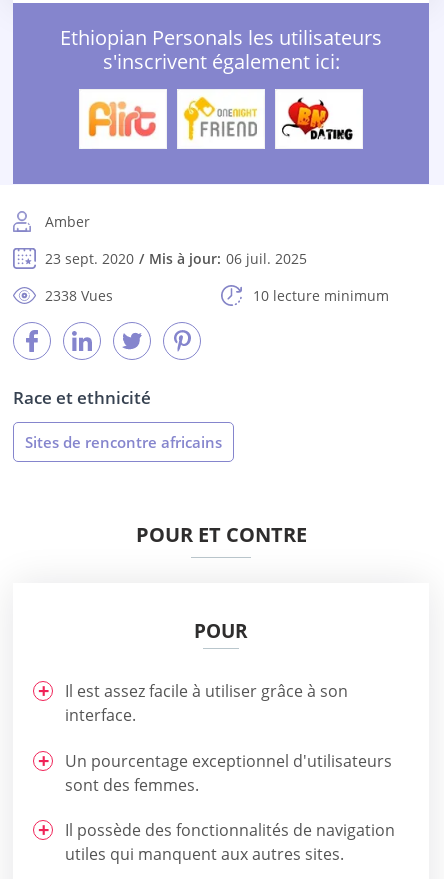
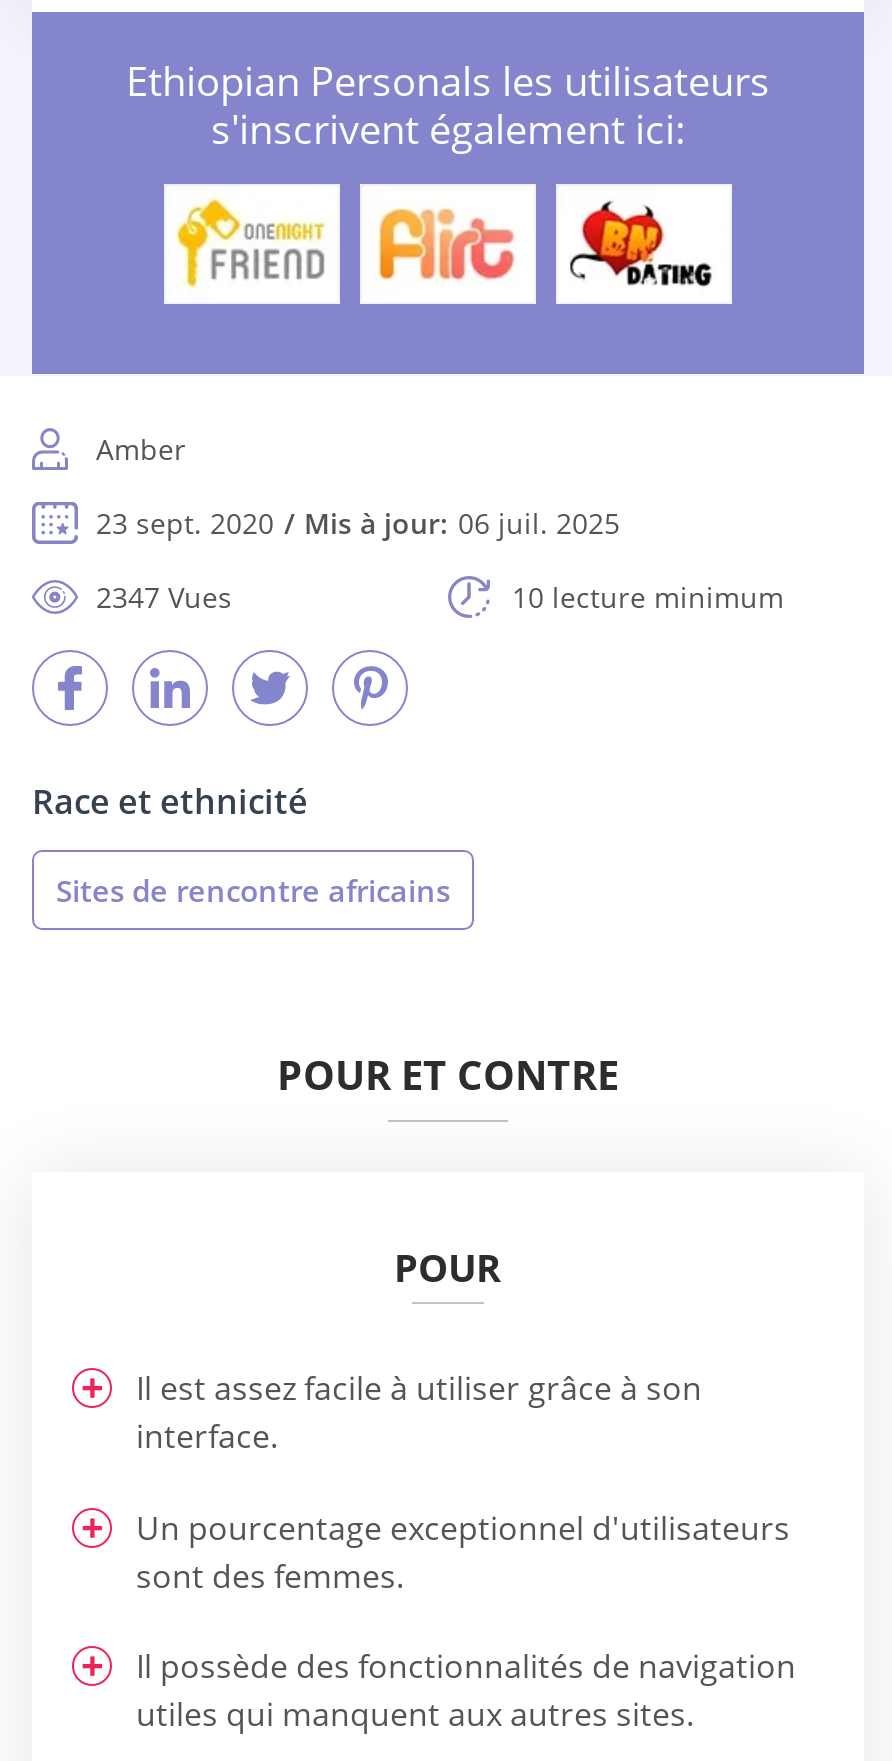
- [image]
+ [image]

- [image]
+ [image]

- 2338 Vues
+ 2347 Vues
